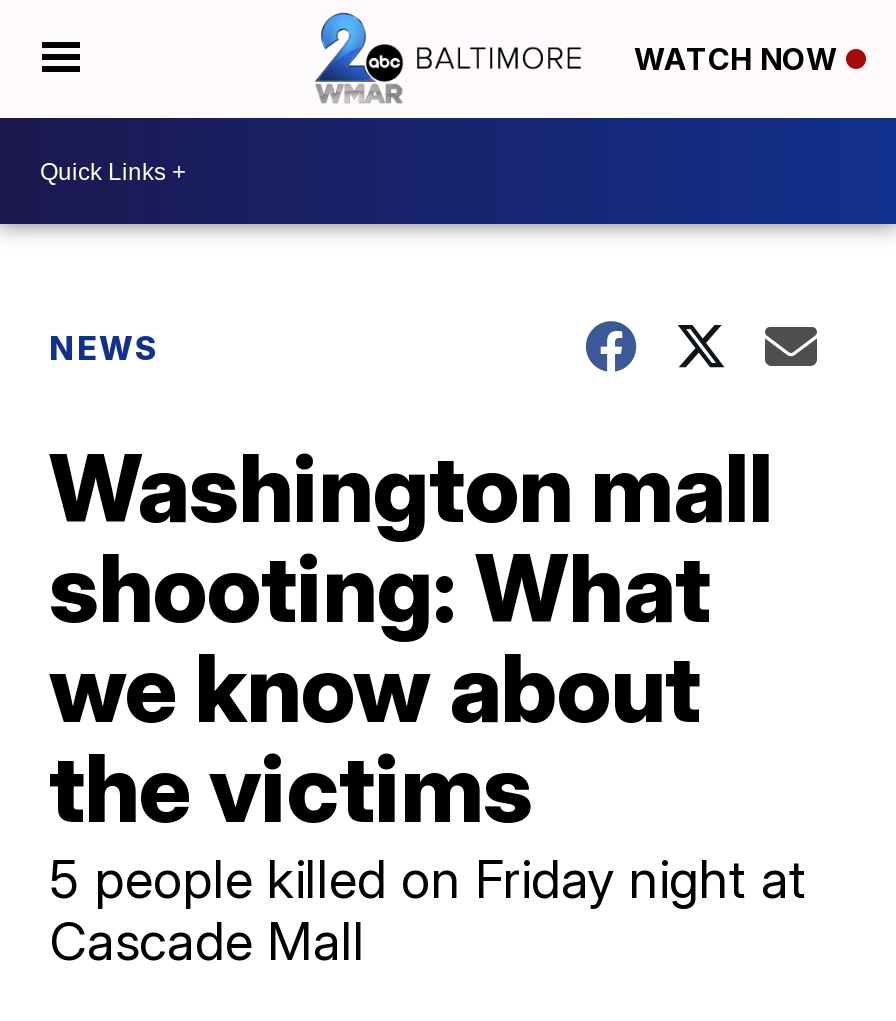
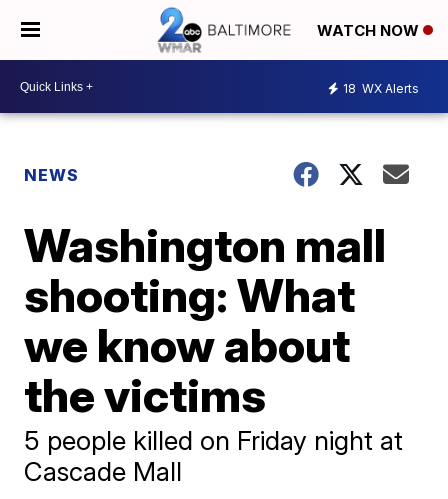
+ 18 WX Alerts
